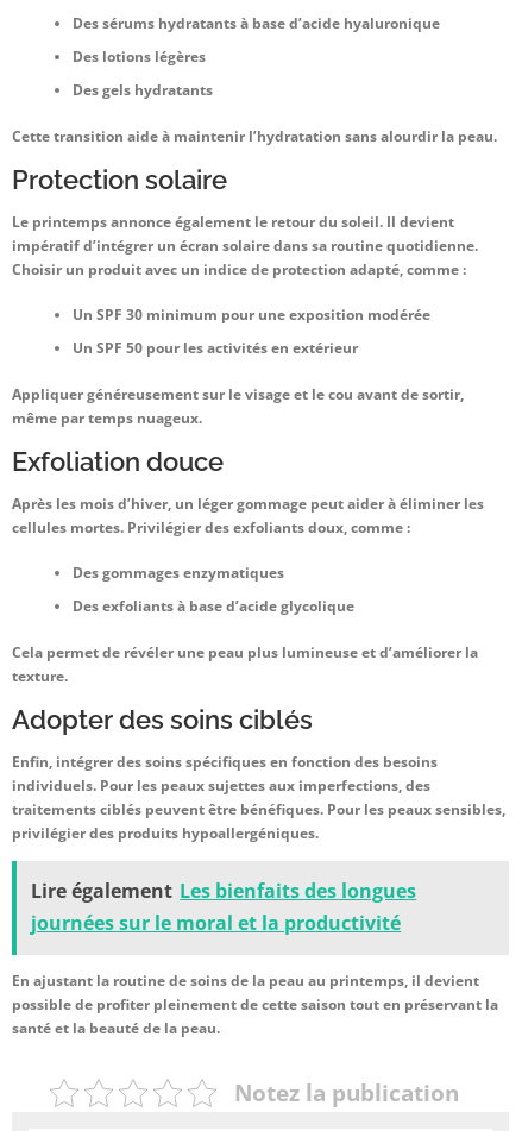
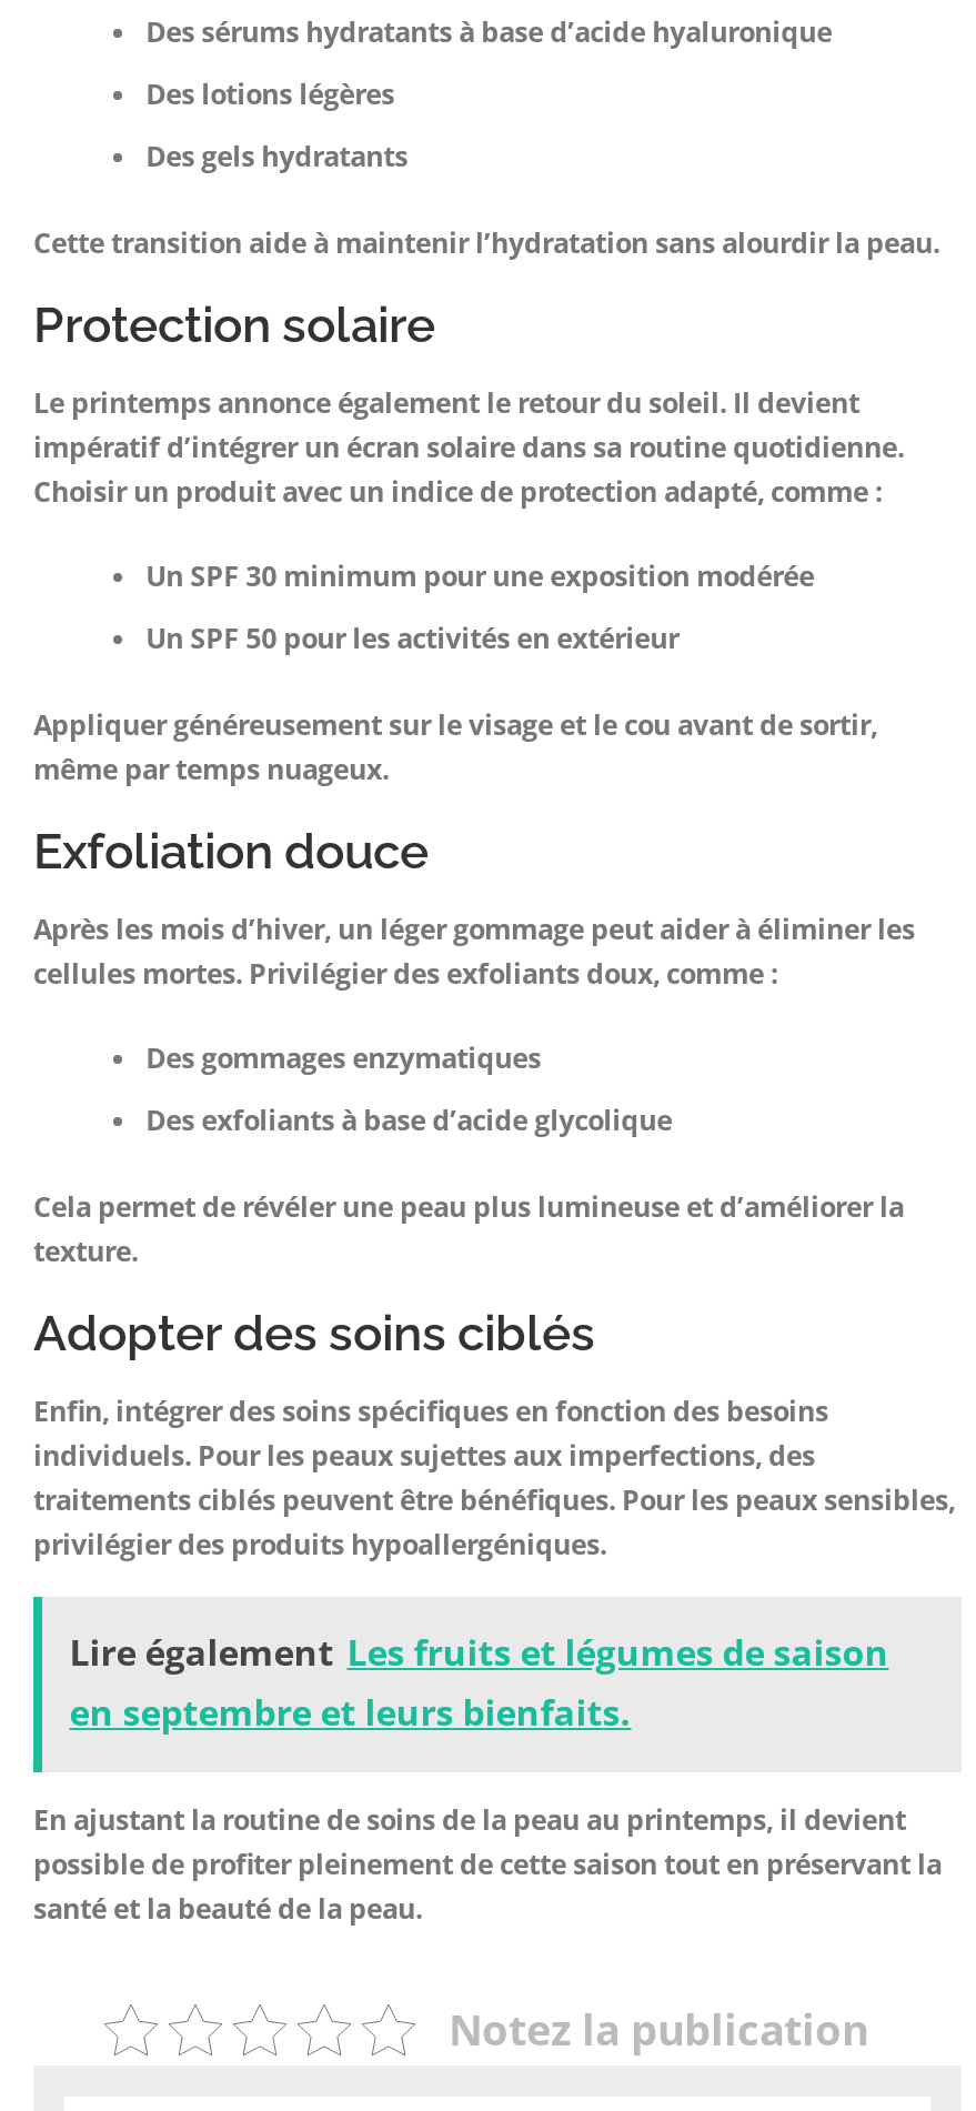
- Lire également Les bienfaits des longues
- journées sur le moral et la productivité
+ Lire également Les fruits et légumes de saison
+ en septembre et leurs bienfaits.
